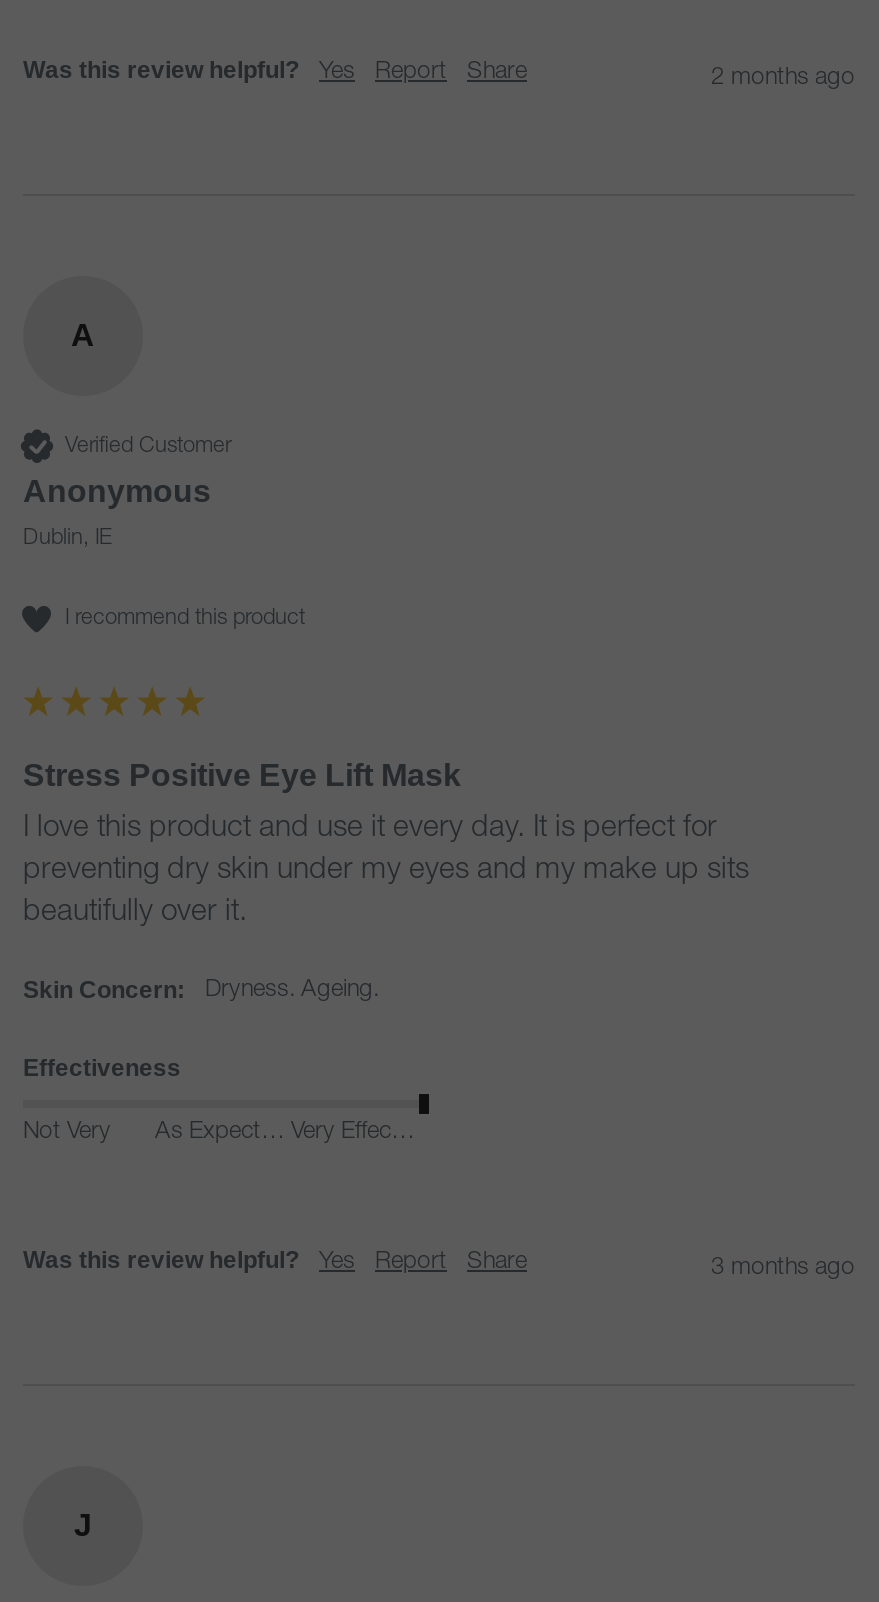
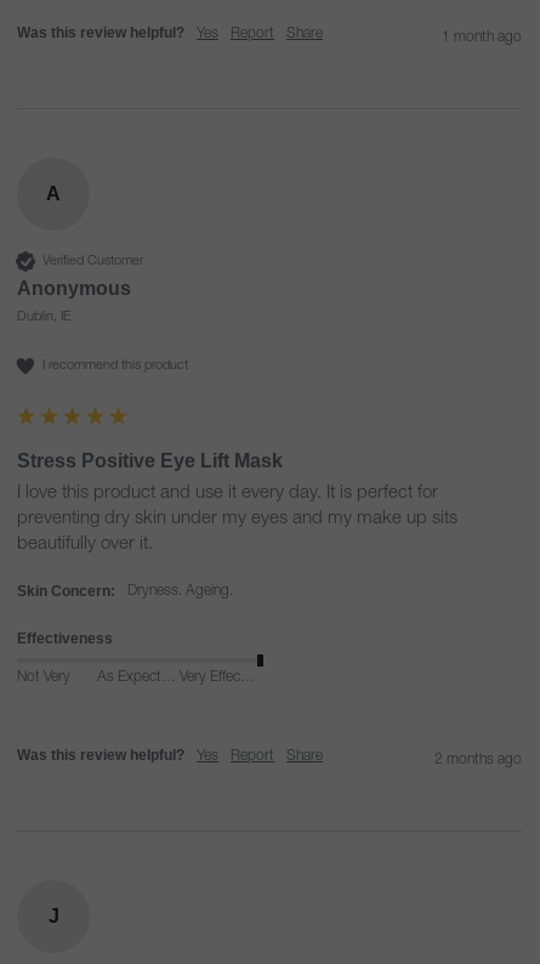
- 2 months ago
+ 1 month ago

- 3 months ago
+ 2 months ago
